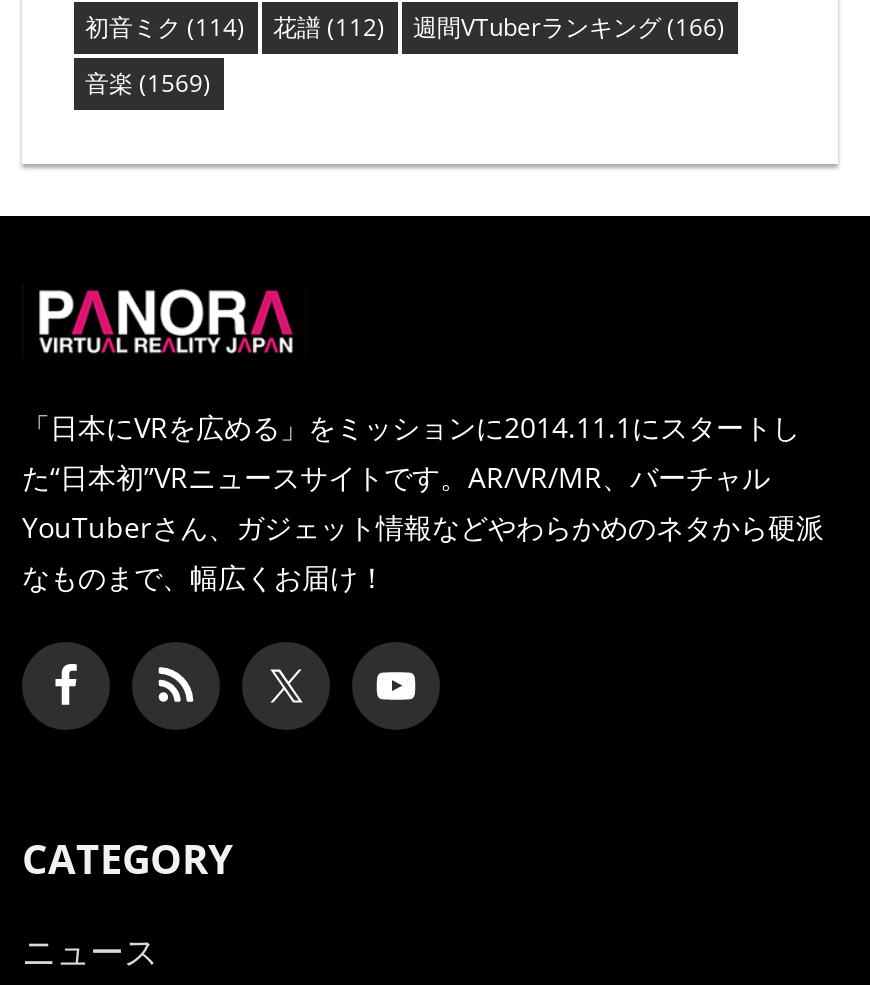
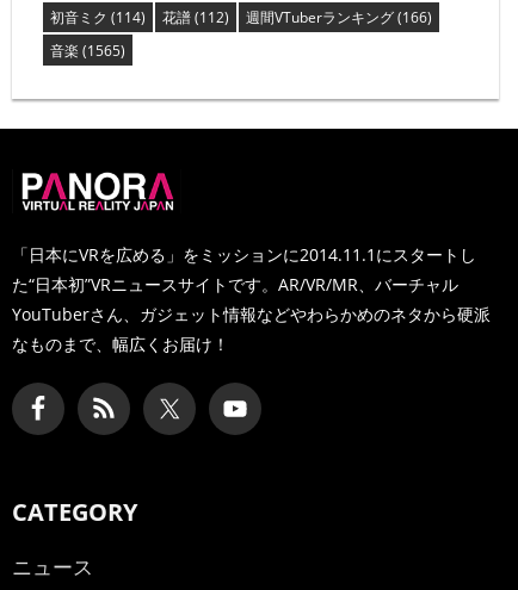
- 音楽(1569)
+ 音楽(1565)
